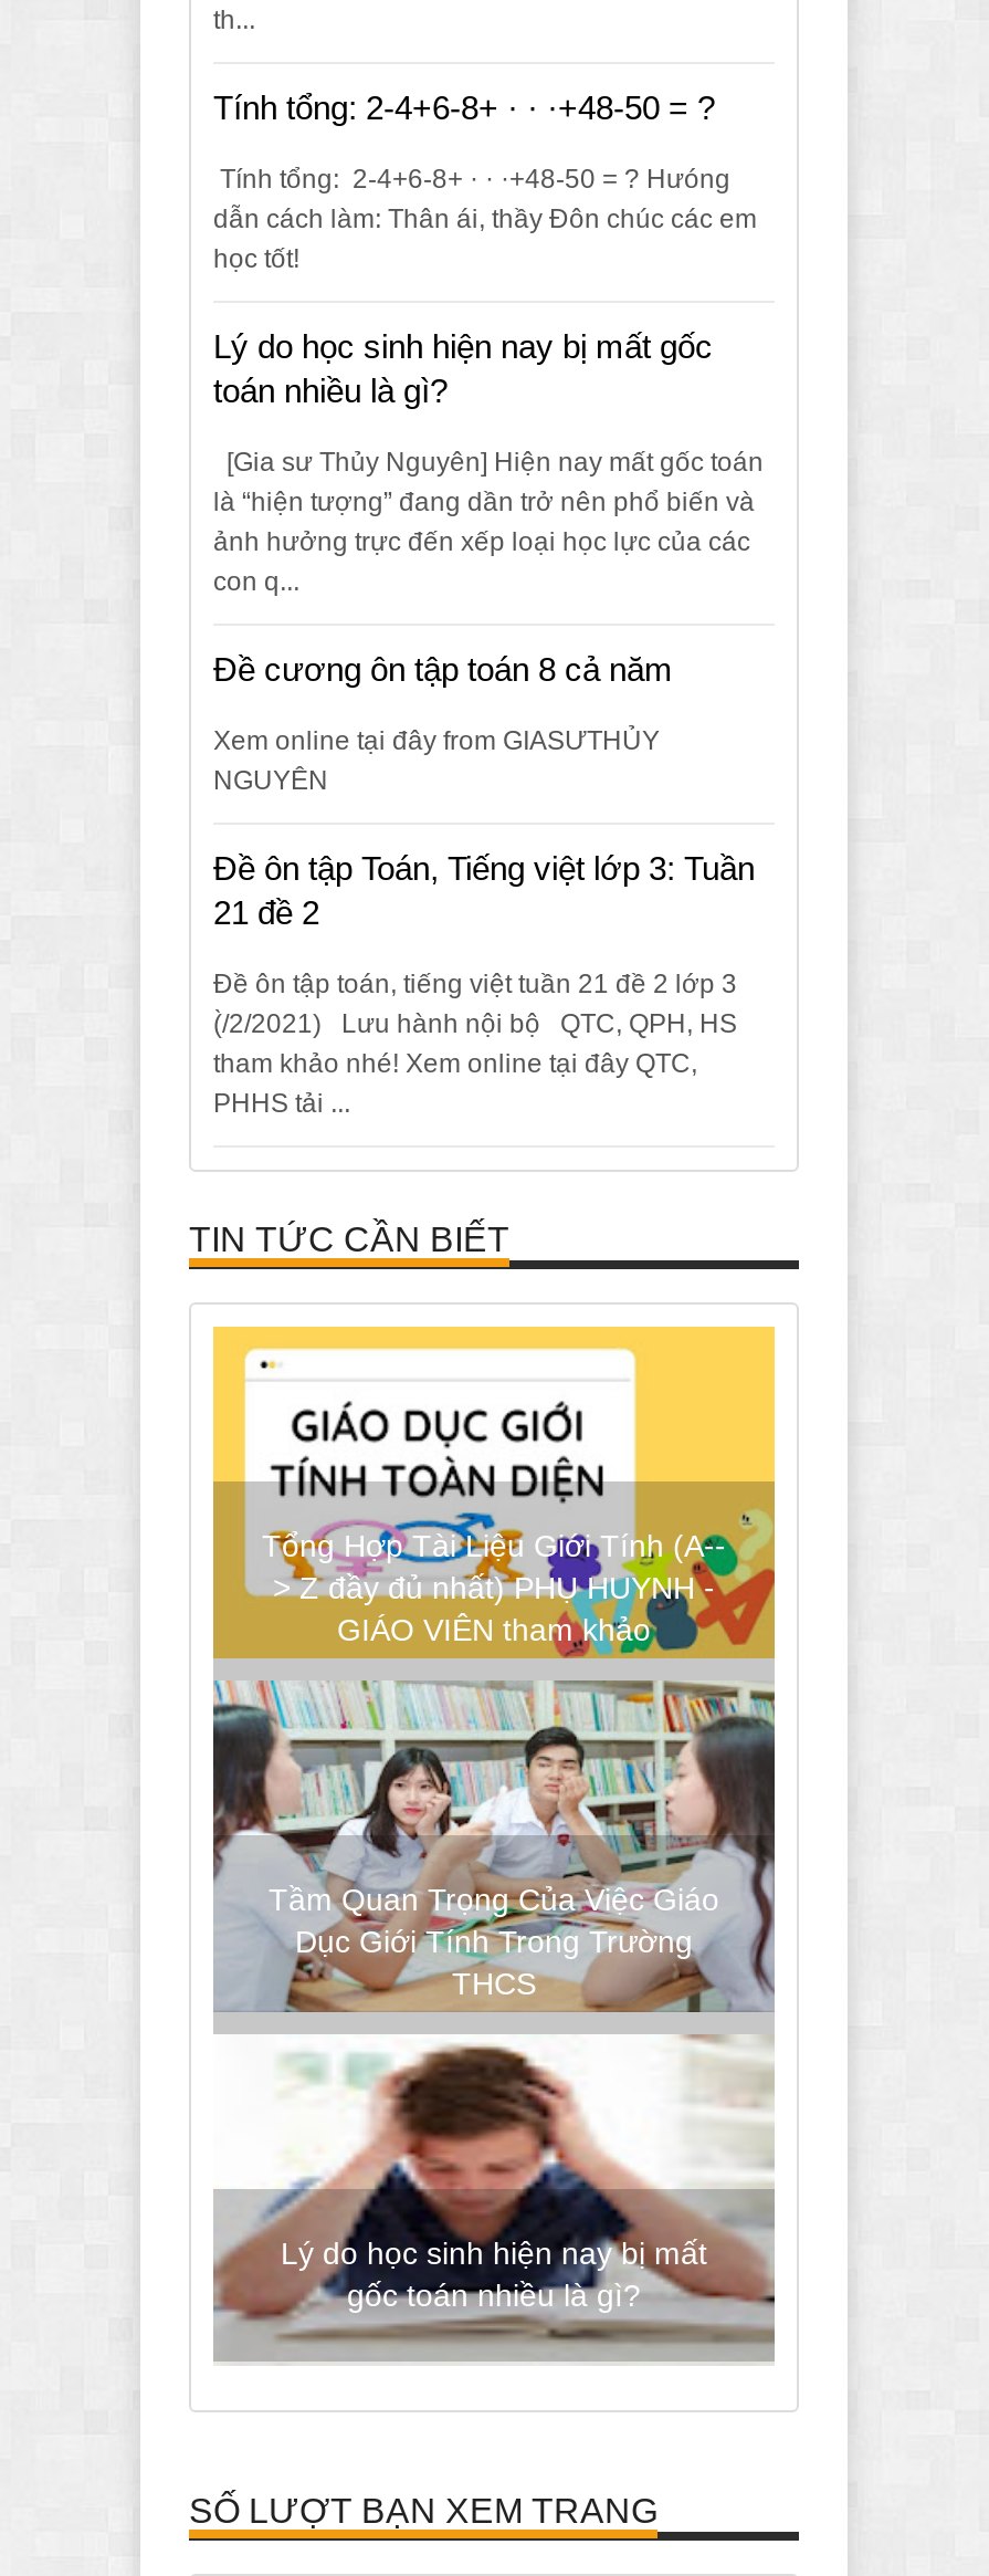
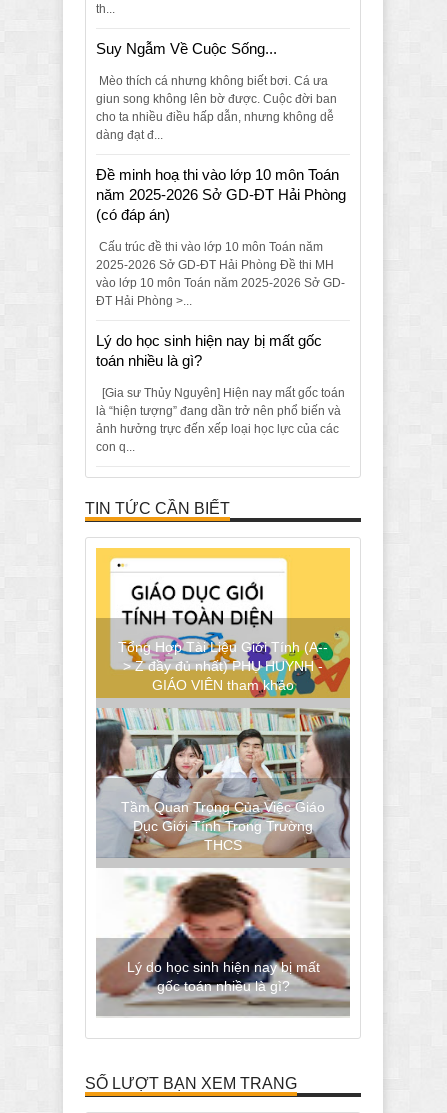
- Tính tổng: 2-4+6-8+ · · ·+48-50 = ?
- Tính tổng: 2-4+6-8+ · · ·+48-50 = ? Hưóng
- dẫn cách làm: Thân ái, thầy Đôn chúc các em
- học tốt!
+ Suy Ngẫm Về Cuộc Sống...
+ Mèo thích cá nhưng không biết bơi. Cá ưa
+ giun song không lên bờ được. Cuộc đời ban
+ cho ta nhiều điều hấp dẫn, nhưng không dễ
+ dàng đạt đ...
+ Đề minh hoạ thi vào lớp 10 môn Toán
+ năm 2025-2026 Sở GD-ĐT Hải Phòng
+ (có đáp án)
+ Cấu trúc đề thi vào lớp 10 môn Toán năm
+ 2025-2026 Sở GD-ĐT Hải Phòng Đề thi MH
+ vào lớp 10 môn Toán năm 2025-2026 Sở GD-
+ ĐT Hải Phòng >...

moved down: Lý do học sinh hiện nay bị mất gốc | toán nhiều là gì? | [Gia sư Thủy Nguyên] Hiện nay mất gốc toán | là “hiện tượng” đang dần trở nên phổ biến và | ảnh hưởng trực đến xếp loại học lực của các | con q...

- Đề cương ôn tập toán 8 cả năm
- Xem online tại đây from GIASƯTHỦY
- NGUYÊN
- Đề ôn tập Toán, Tiếng việt lớp 3: Tuần
- 21 đề 2
- Đề ôn tập toán, tiếng việt tuần 21 đề 2 lớp 3
- (̀/2/2021) Lưu hành nội bộ QTC, QPH, HS
- tham khảo nhé! Xem online tại đây QTC,
- PHHS tải ...
